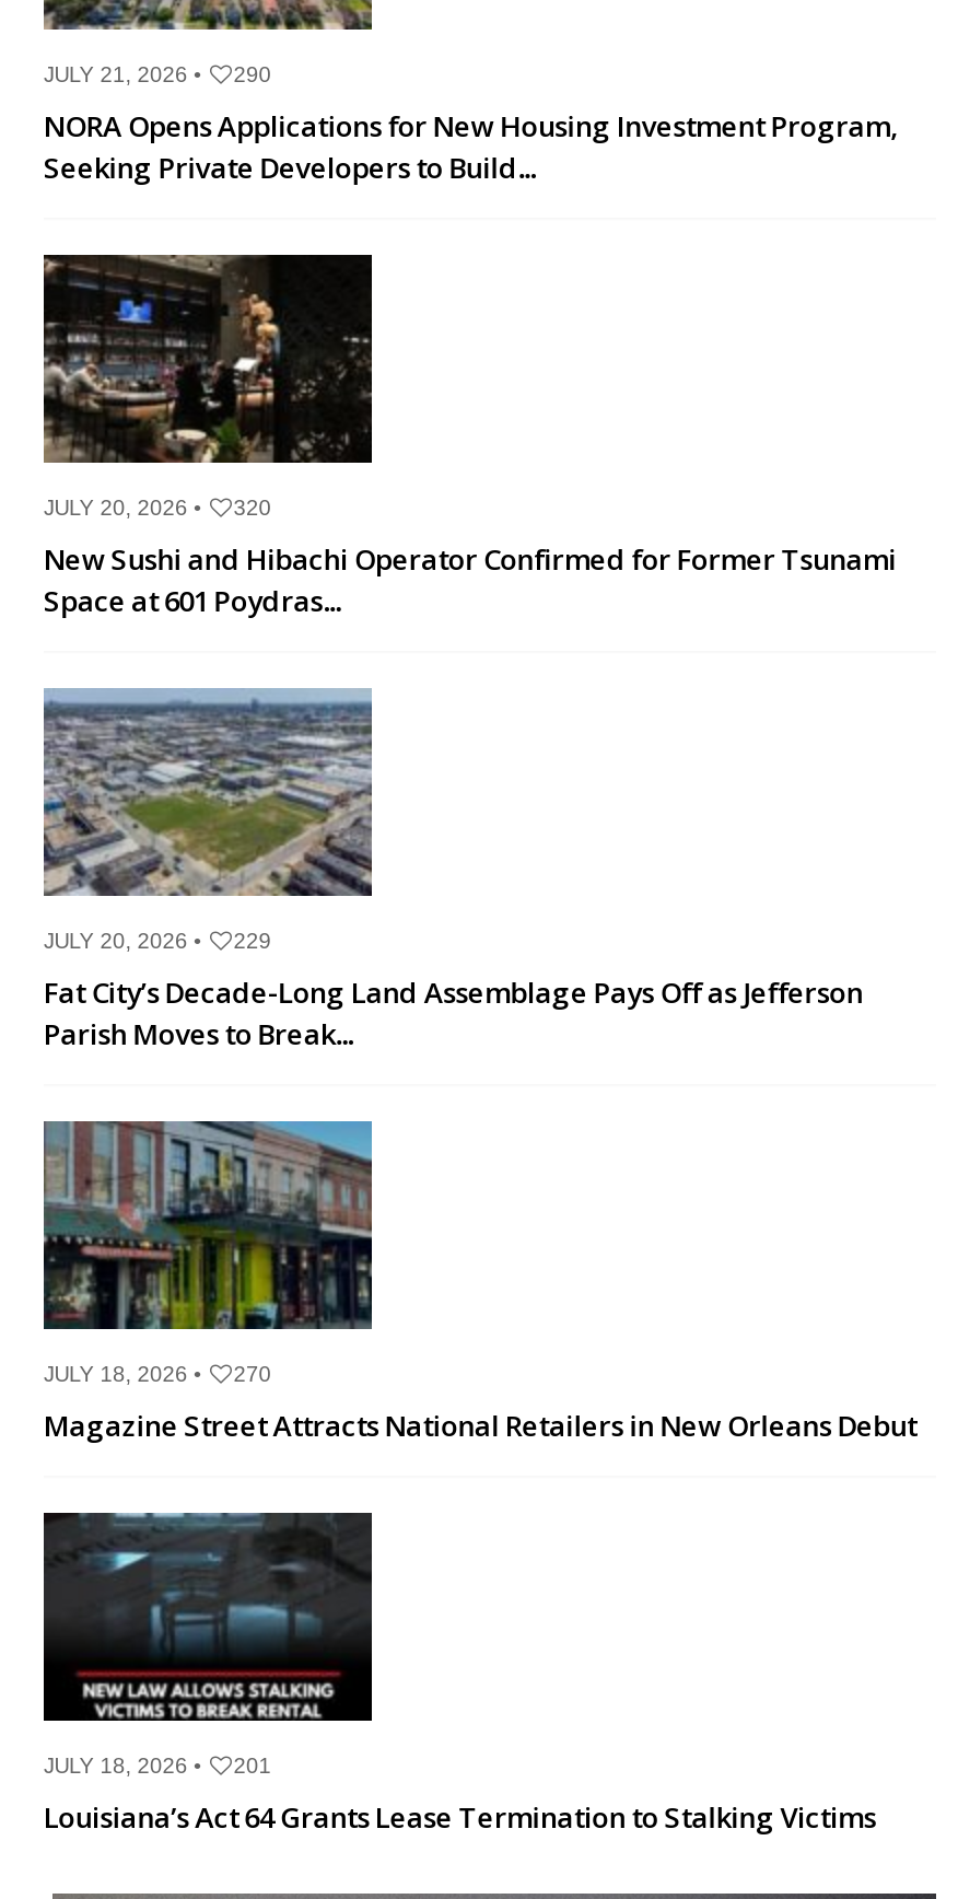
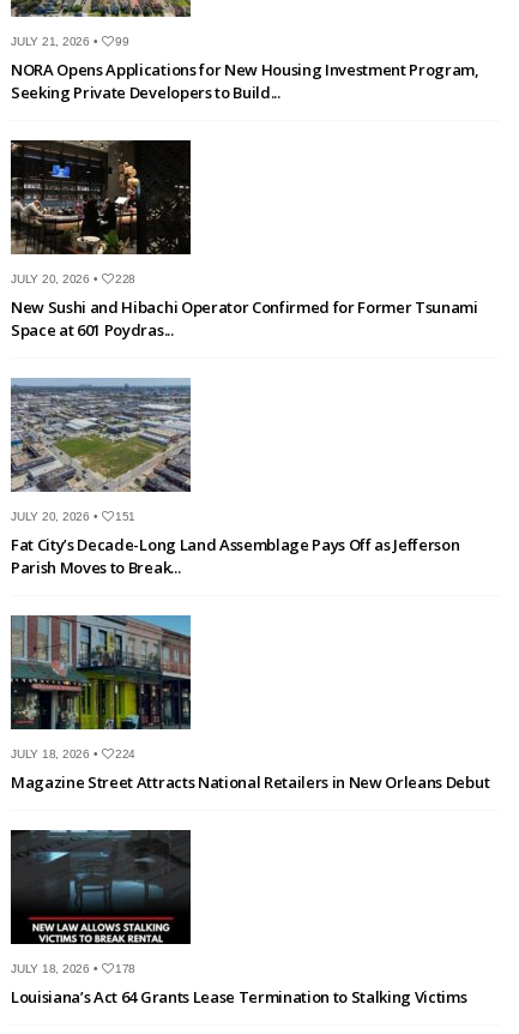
- JULY 21, 2026 • 290
+ JULY 21, 2026 • 99

- JULY 20, 2026 • 320
+ JULY 20, 2026 • 228

- JULY 20, 2026 • 229
+ JULY 20, 2026 • 151

- JULY 18, 2026 • 270
+ JULY 18, 2026 • 224

- JULY 18, 2026 • 201
+ JULY 18, 2026 • 178
